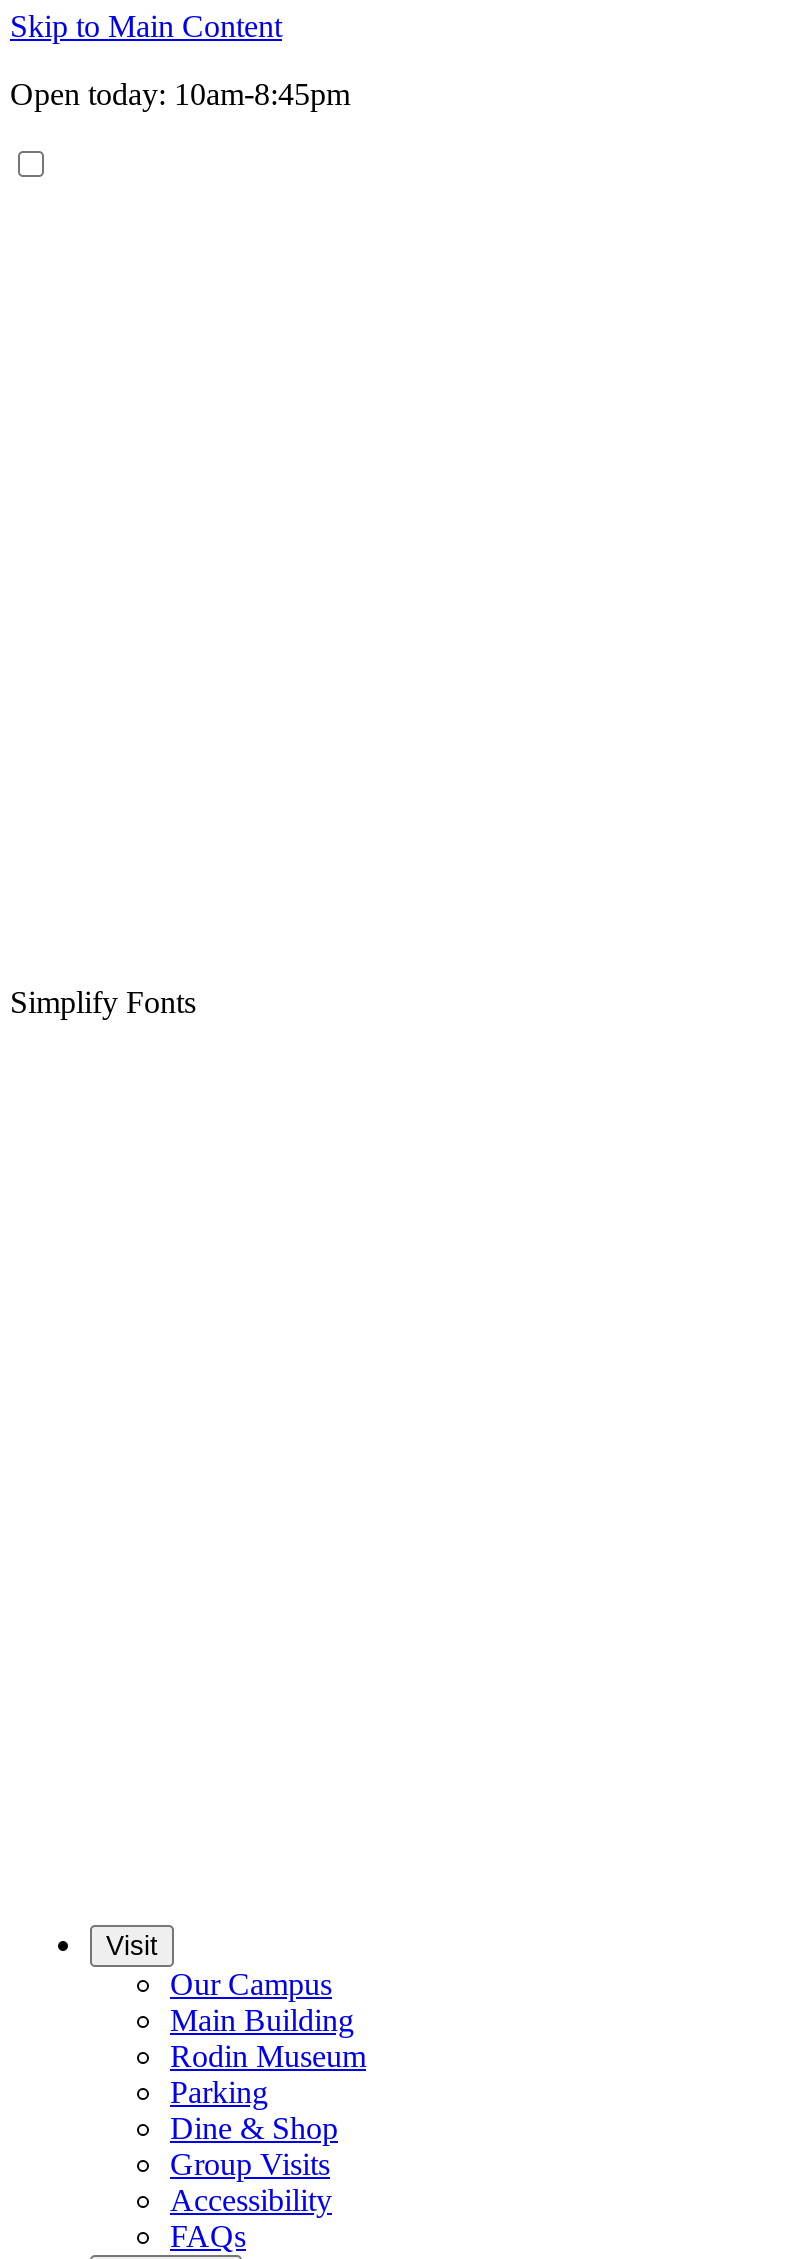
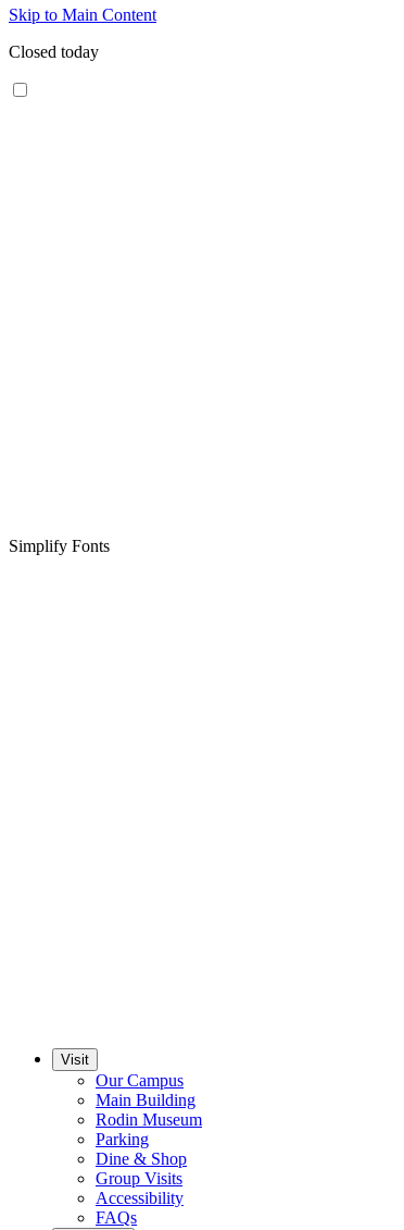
- Open today: 10am-8:45pm
+ Closed today
